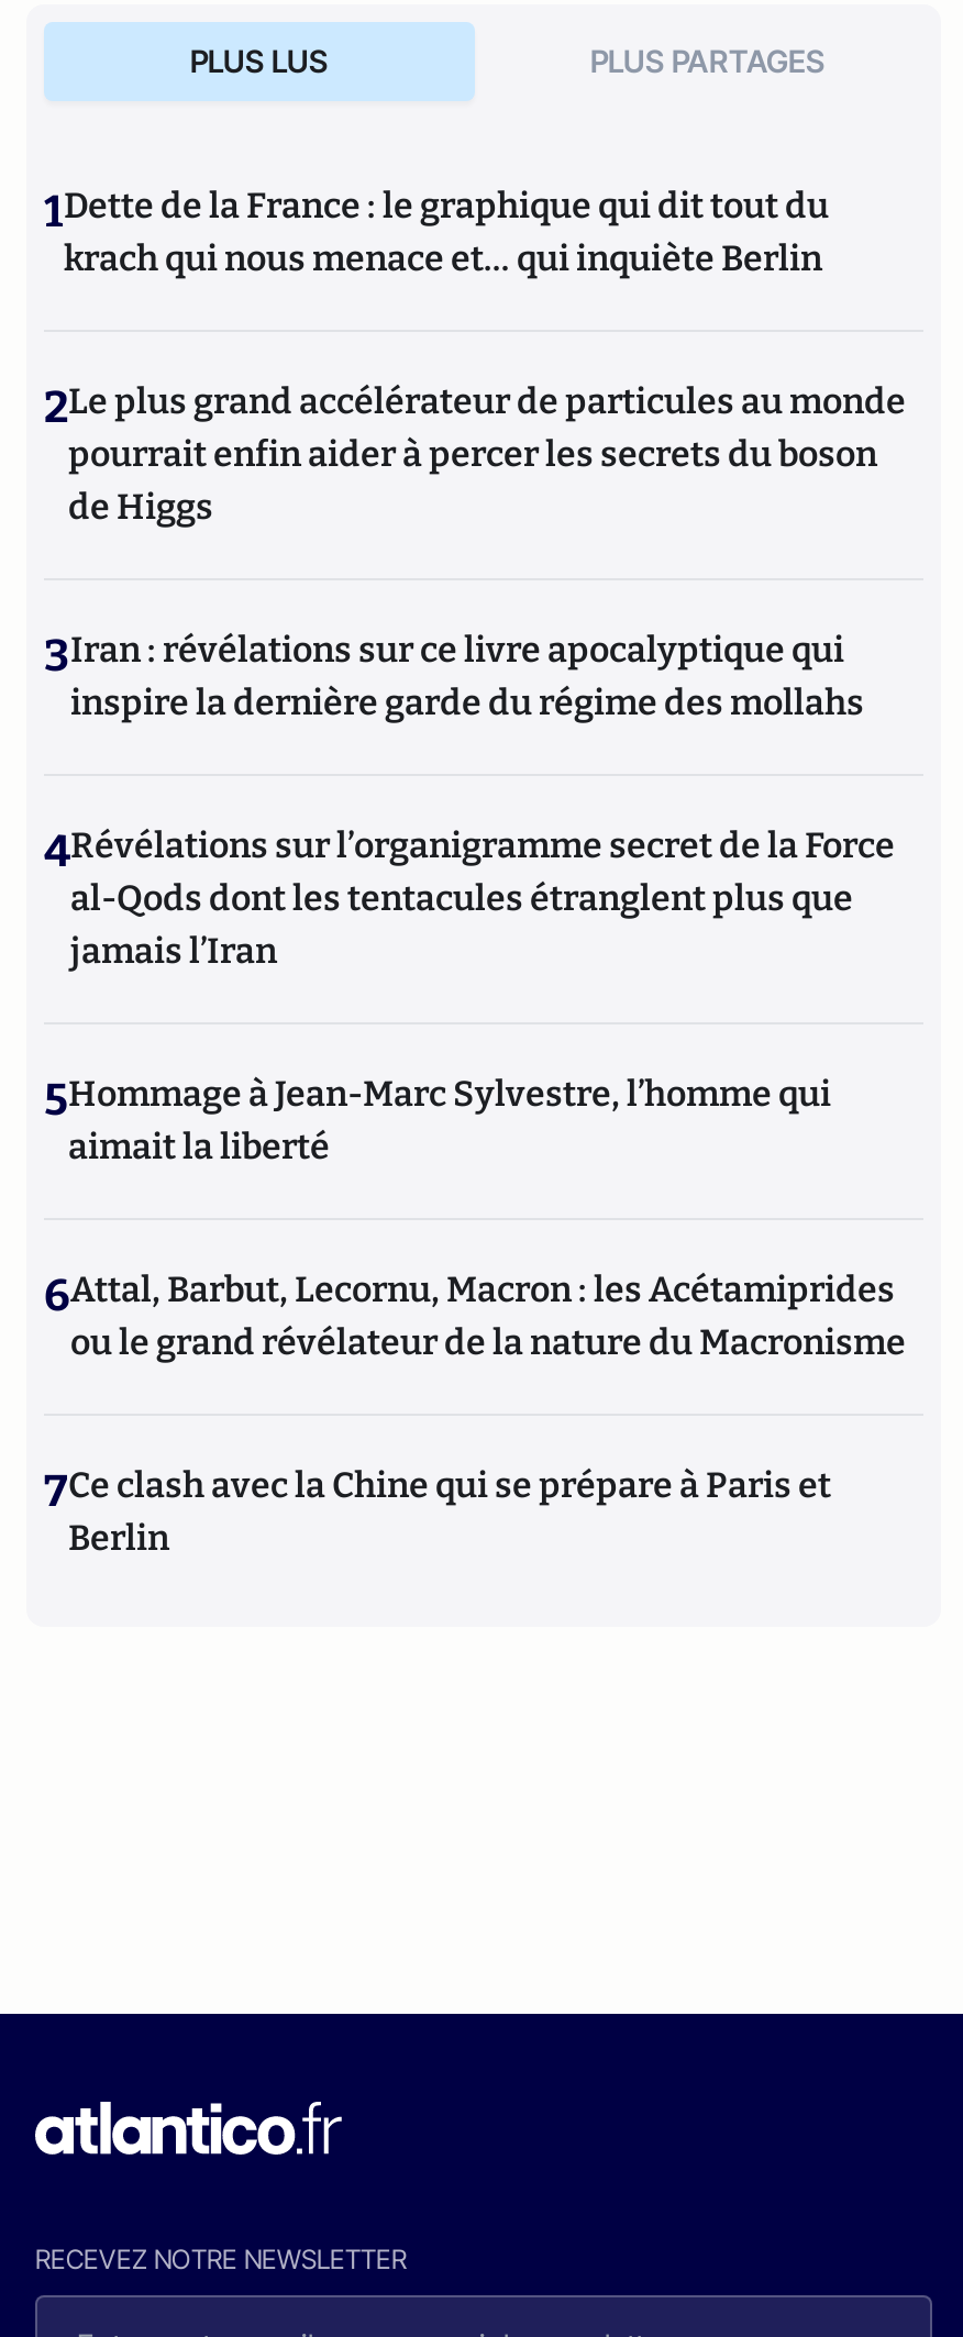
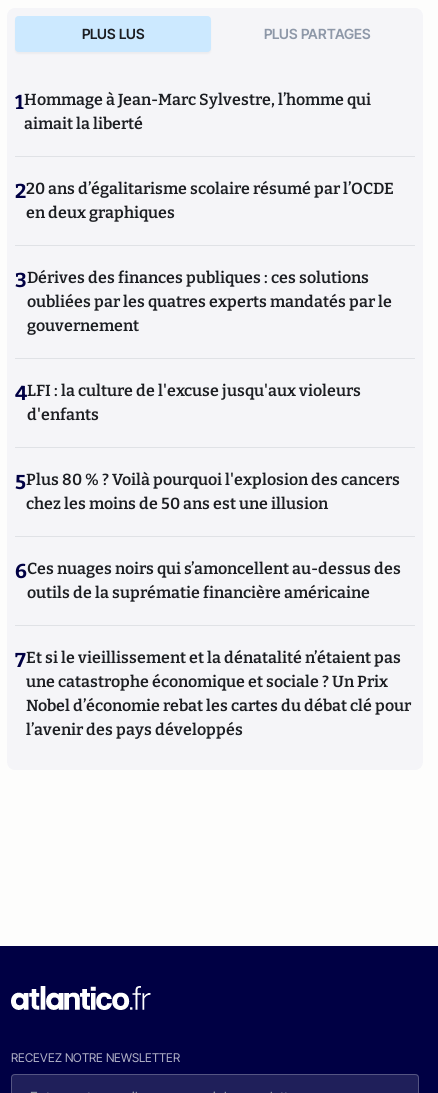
- 1Dette de la France : le graphique qui dit tout du
- krach qui nous menace et… qui inquiète Berlin
- 2Le plus grand accélérateur de particules au monde
- pourrait enfin aider à percer les secrets du boson
- de Higgs
- 3Iran : révélations sur ce livre apocalyptique qui
- inspire la dernière garde du régime des mollahs
- 4Révélations sur l’organigramme secret de la Force
- al-Qods dont les tentacules étranglent plus que
- jamais l’Iran
- 5Hommage à Jean-Marc Sylvestre, l’homme qui
+ 1Hommage à Jean-Marc Sylvestre, l’homme qui

moved up: aimait la liberté

- 6Attal, Barbut, Lecornu, Macron : les Acétamiprides
- ou le grand révélateur de la nature du Macronisme
- 7Ce clash avec la Chine qui se prépare à Paris et
- Berlin
+ 220 ans d’égalitarisme scolaire résumé par l’OCDE
+ en deux graphiques
+ 3Dérives des finances publiques : ces solutions
+ oubliées par les quatres experts mandatés par le
+ gouvernement
+ 4LFI : la culture de l'excuse jusqu'aux violeurs
+ d'enfants
+ 5Plus 80 % ? Voilà pourquoi l'explosion des cancers
+ chez les moins de 50 ans est une illusion
+ 6Ces nuages noirs qui s’amoncellent au-dessus des
+ outils de la suprématie financière américaine
+ 7Et si le vieillissement et la dénatalité n’étaient pas
+ une catastrophe économique et sociale ? Un Prix
+ Nobel d’économie rebat les cartes du débat clé pour
+ l’avenir des pays développés
